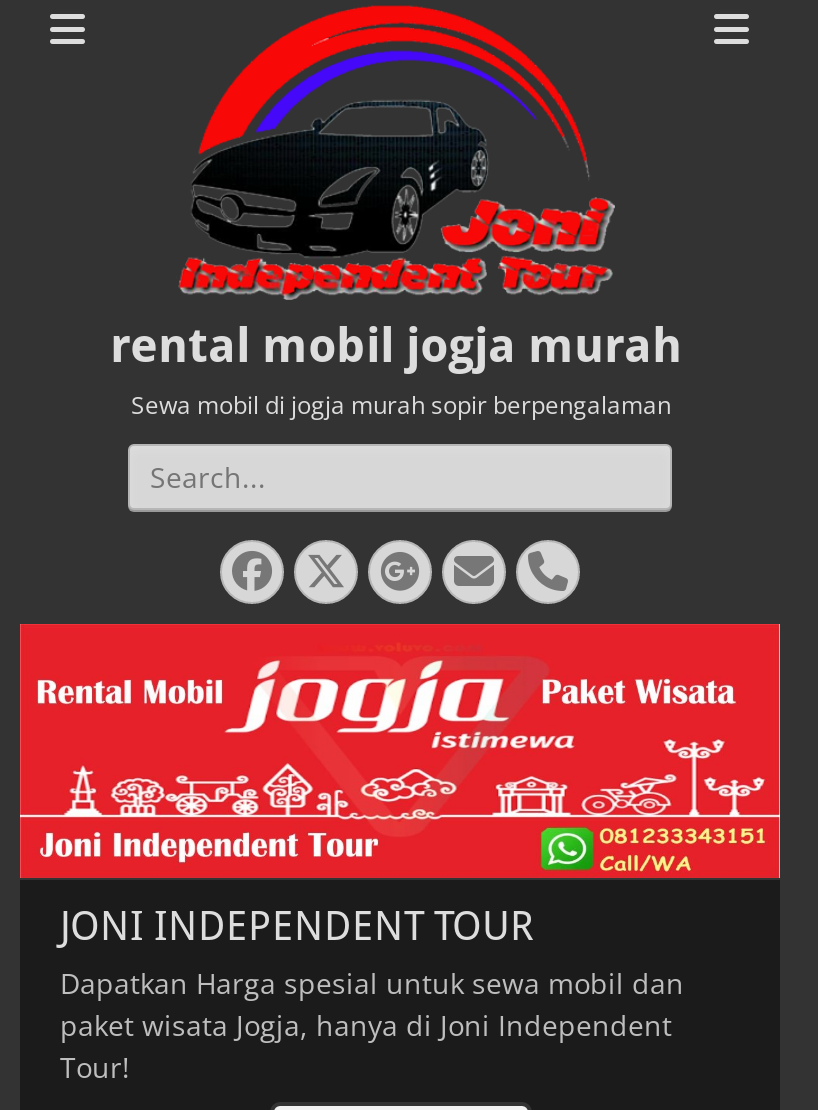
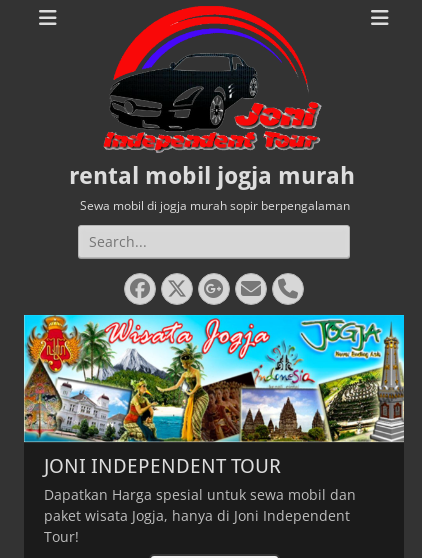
- [image]
+ [image]
